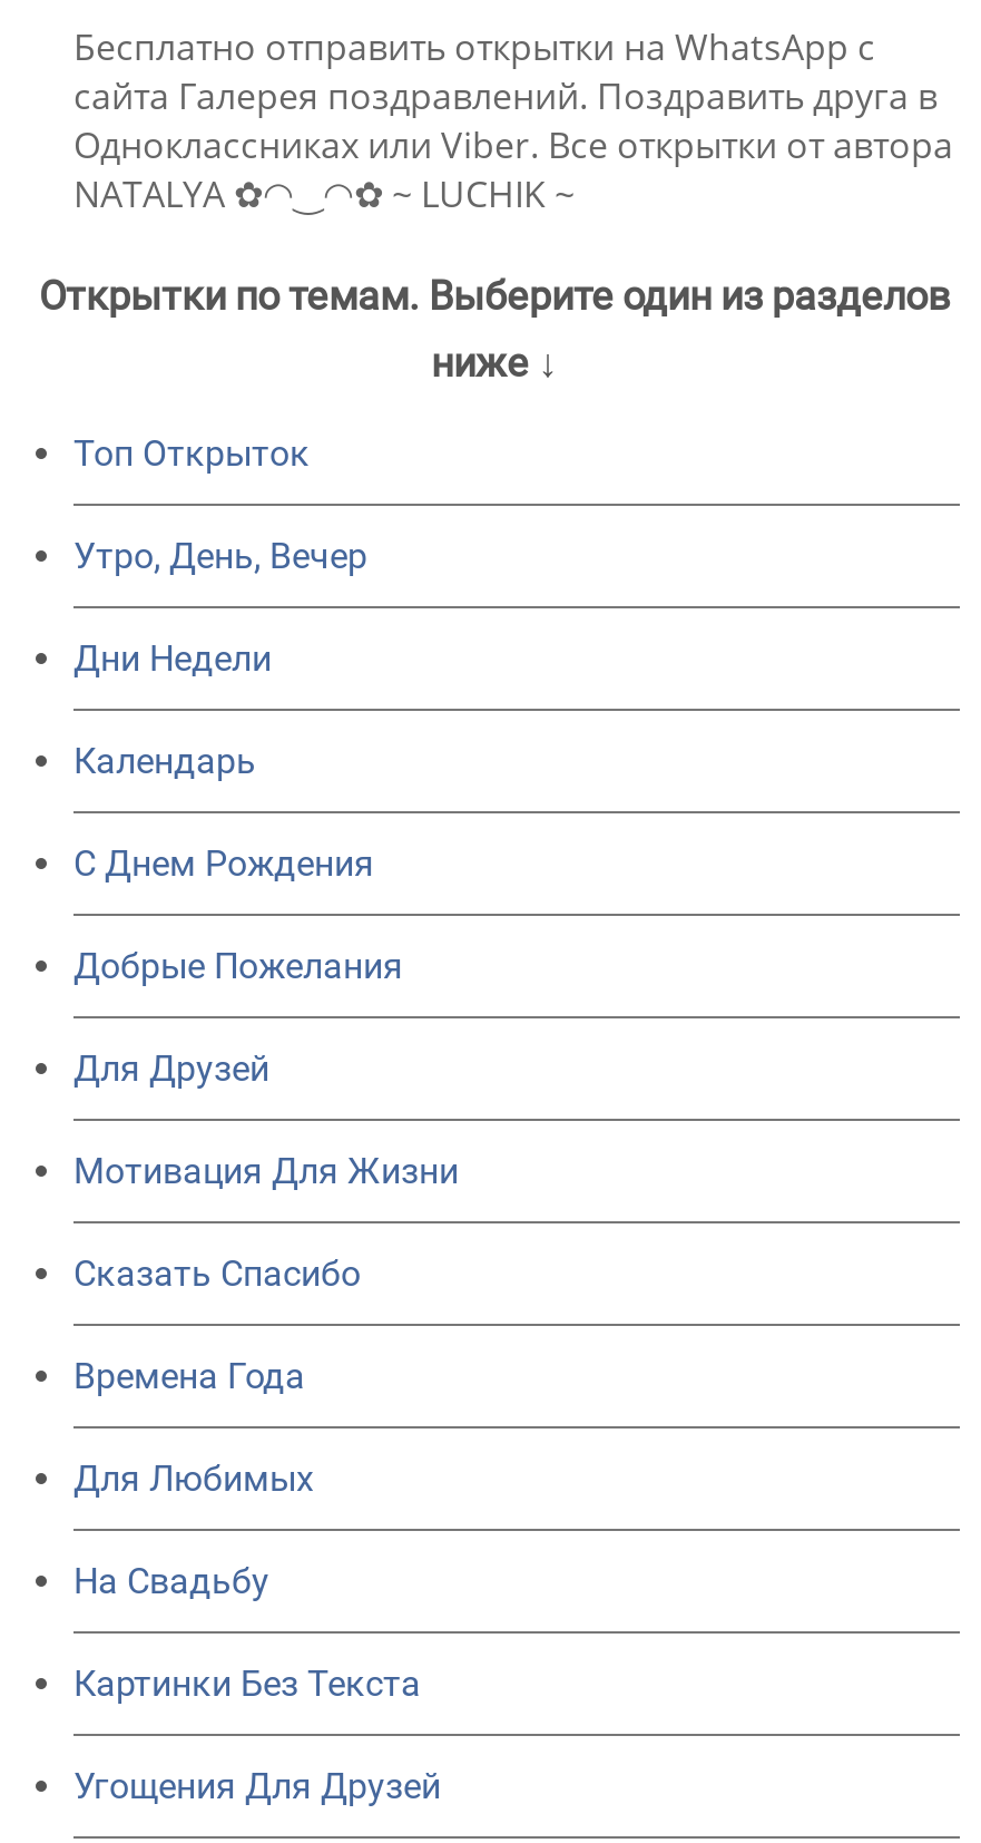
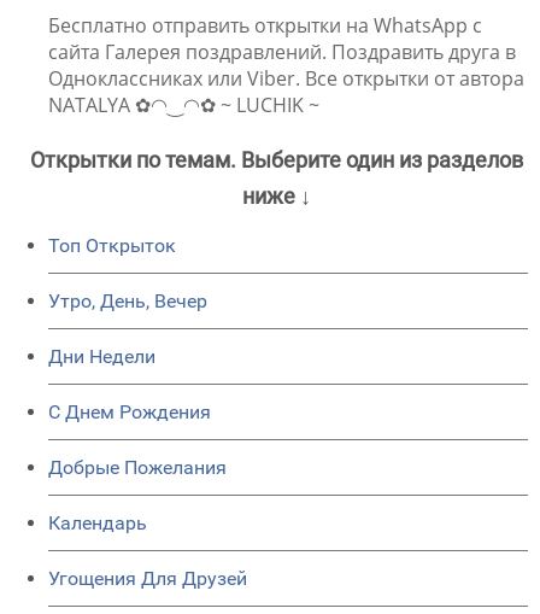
moved down: Календарь

- Для Друзей
- Мотивация Для Жизни
- Сказать Спасибо
- Времена Года
- Для Любимых
- На Свадьбу
- Картинки Без Текста
